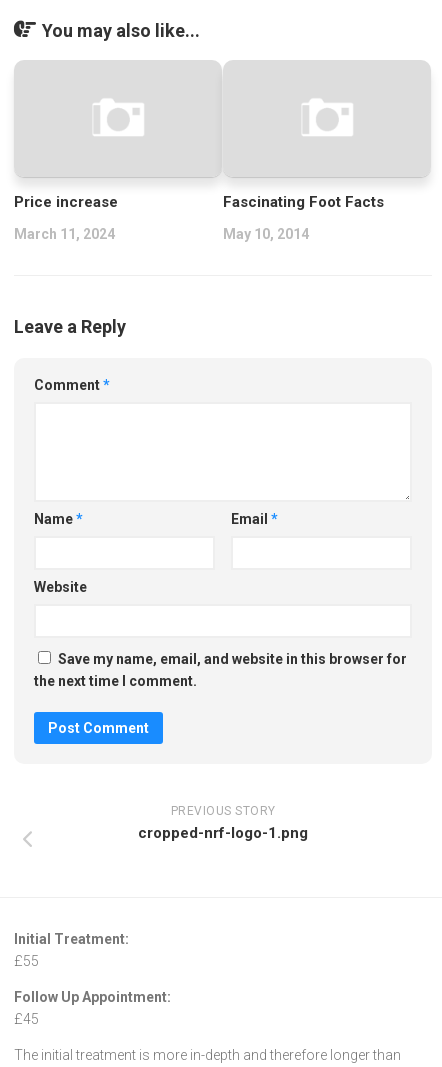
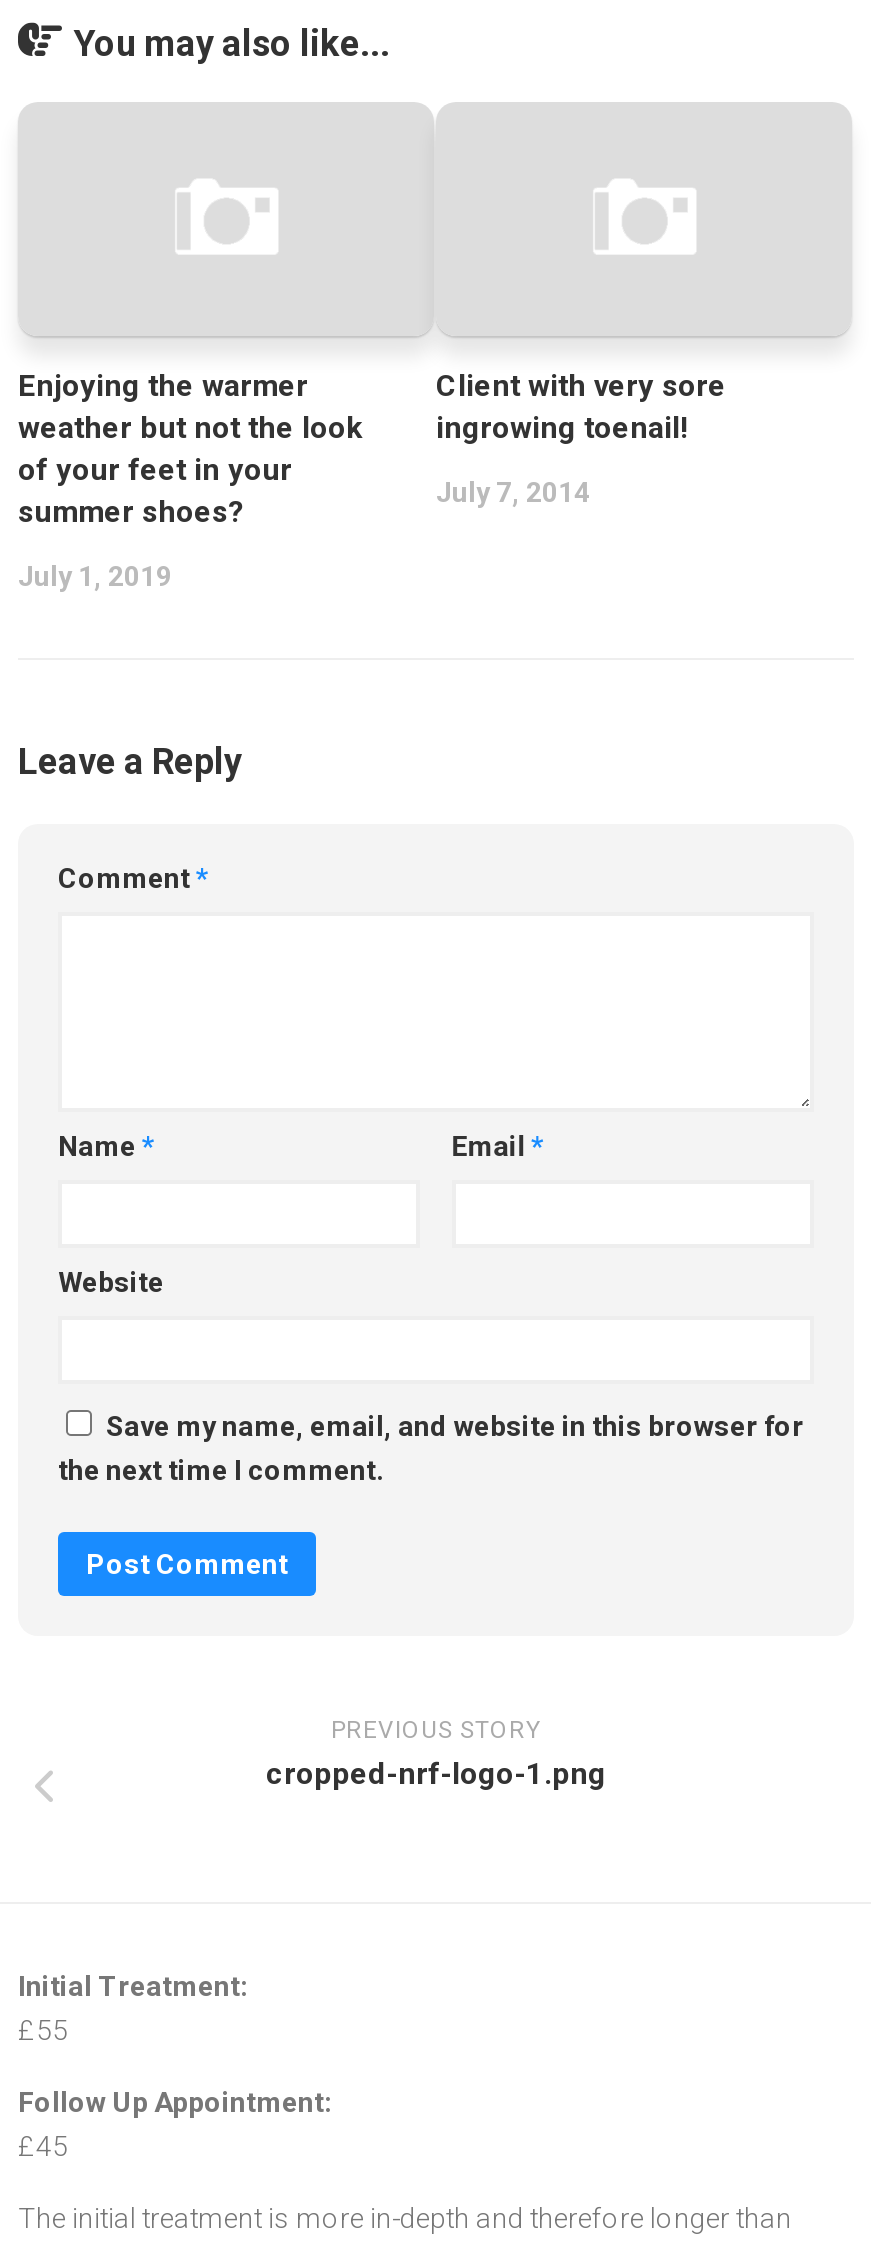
- Price increase
+ Enjoying the warmer
+ weather but not the look
+ of your feet in your
+ summer shoes?

- Fascinating Foot Facts
+ Client with very sore
+ ingrowing toenail!

- March 11, 2024
+ July 1, 2019

- May 10, 2014
+ July 7, 2014
